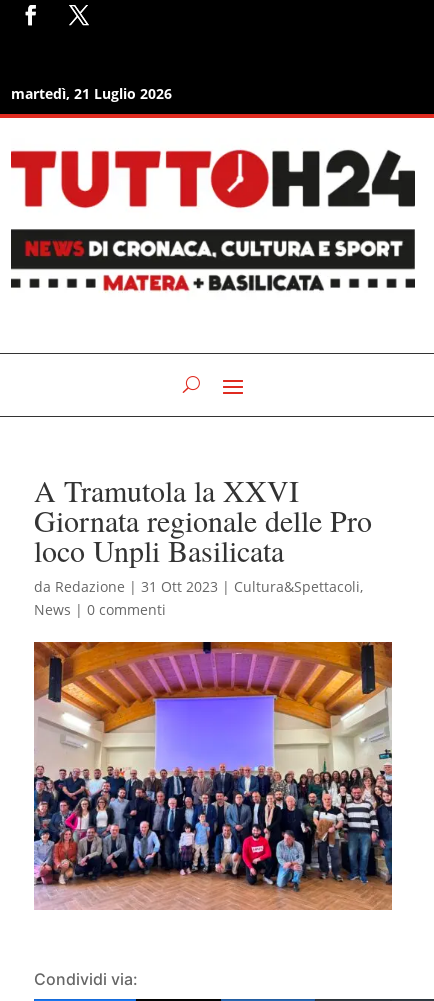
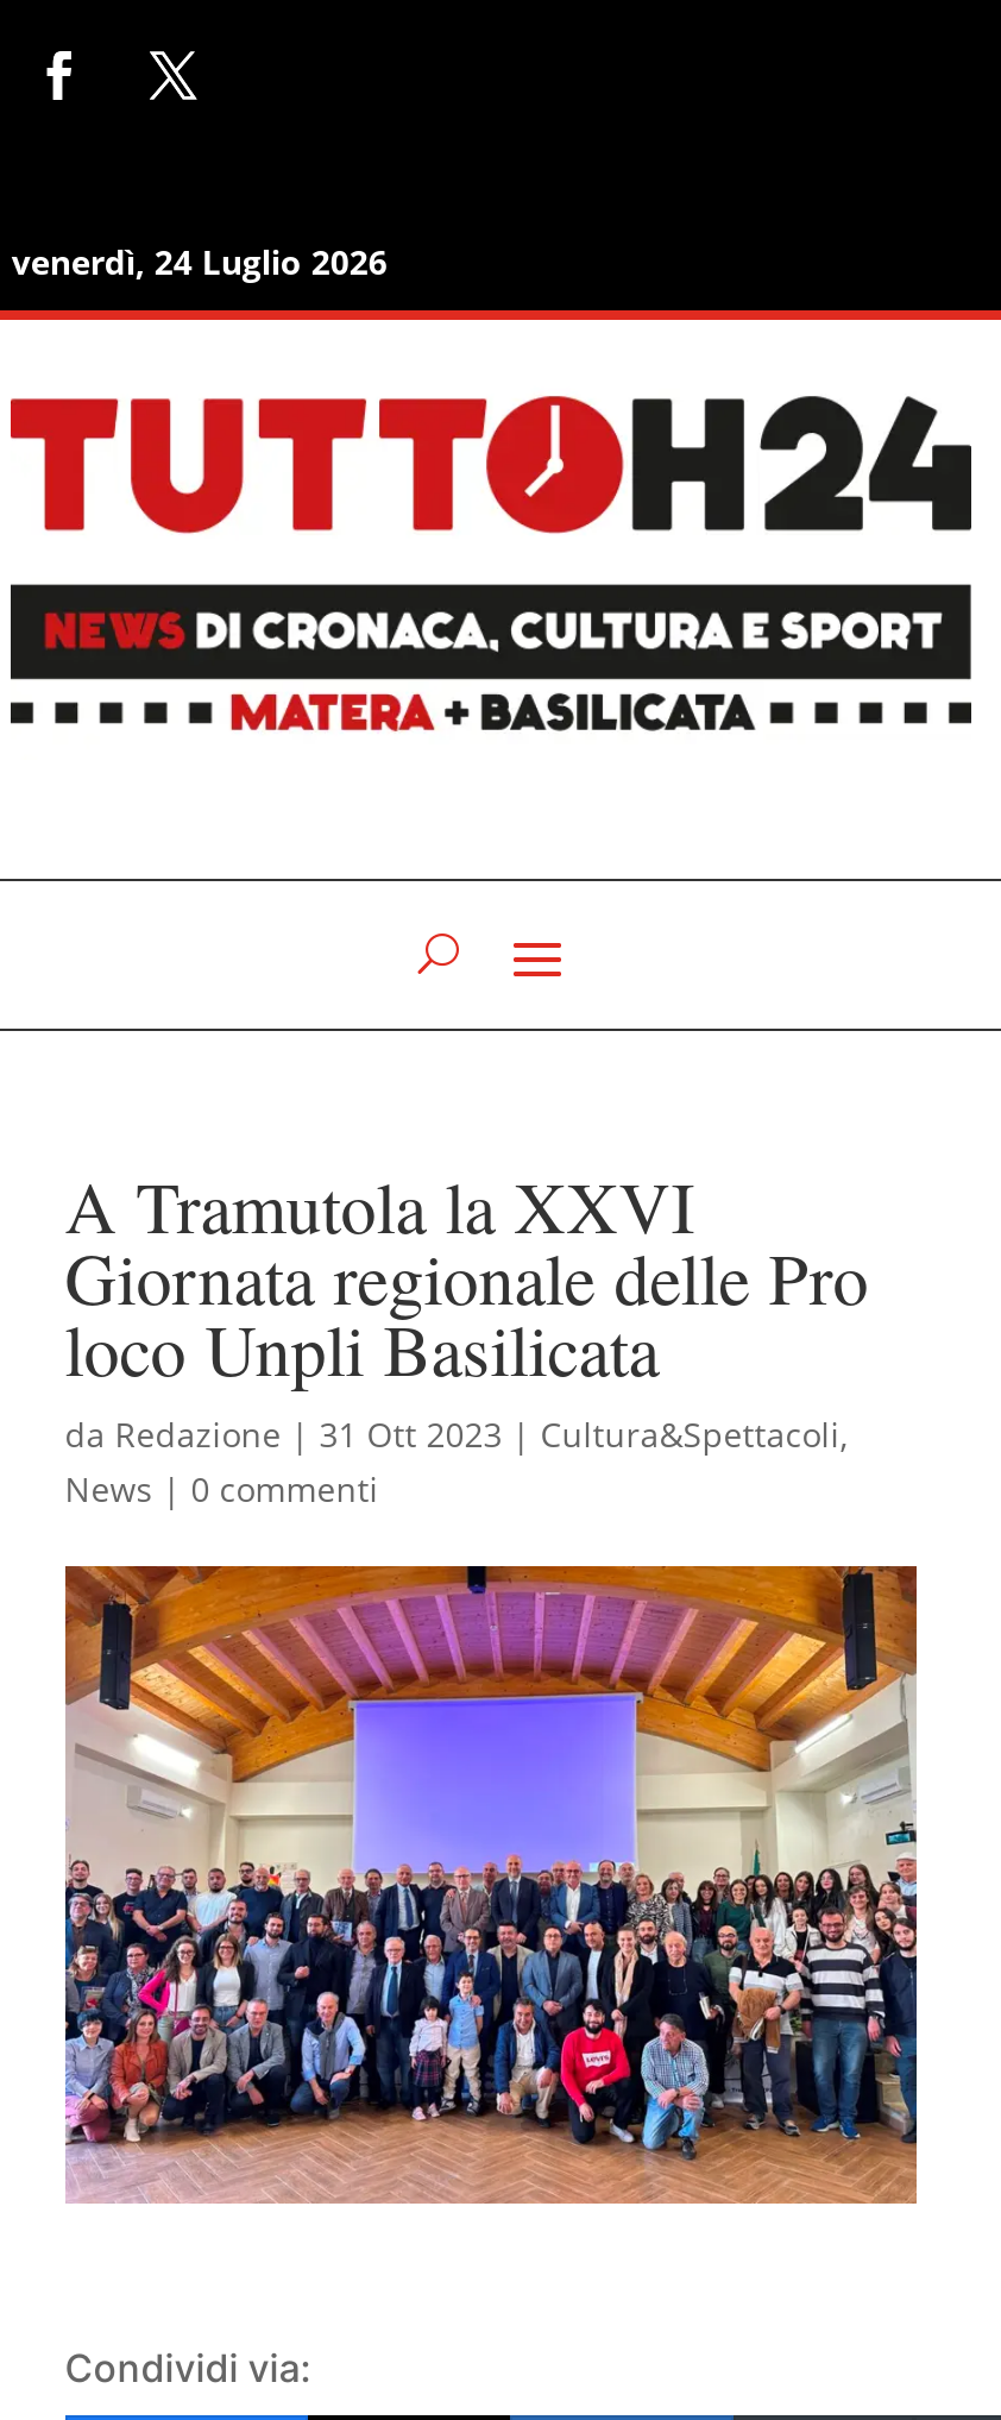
- martedì, 21 Luglio 2026
+ venerdì, 24 Luglio 2026
